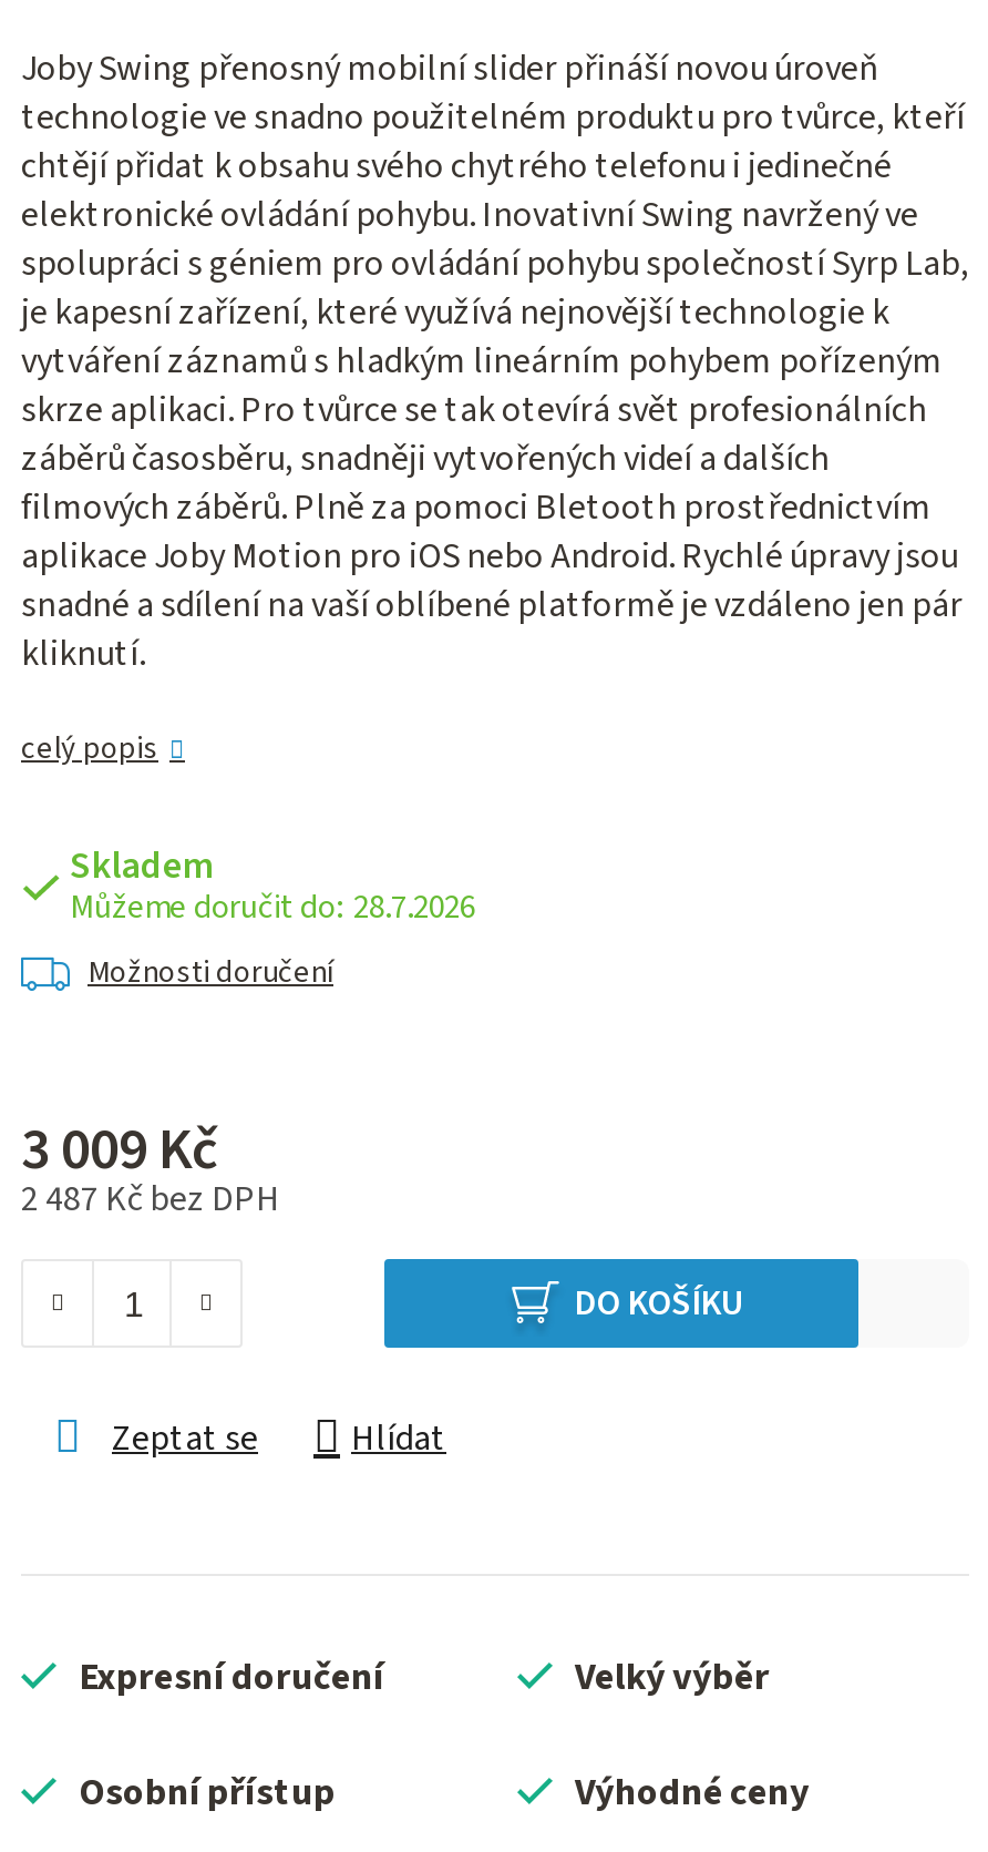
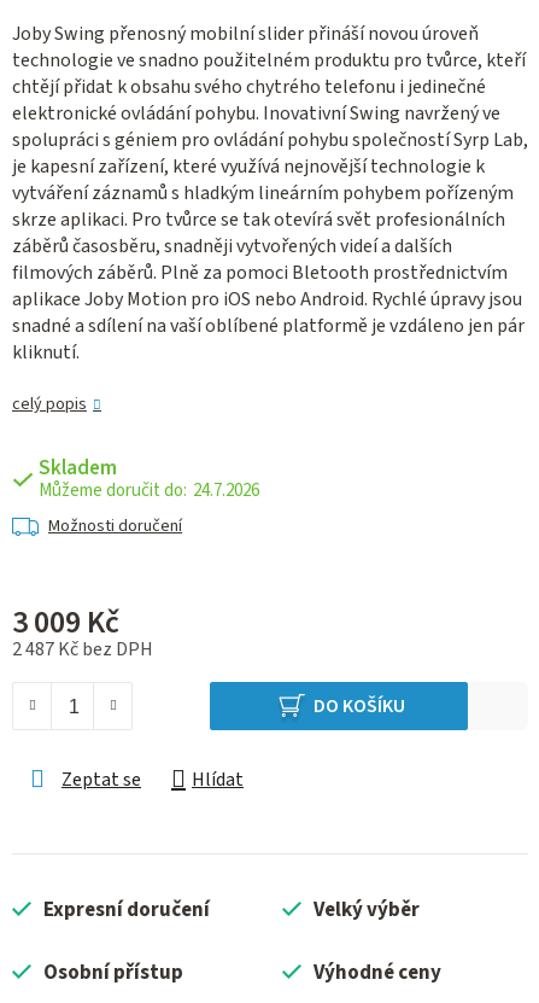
- 28.7.2026
+ 24.7.2026
